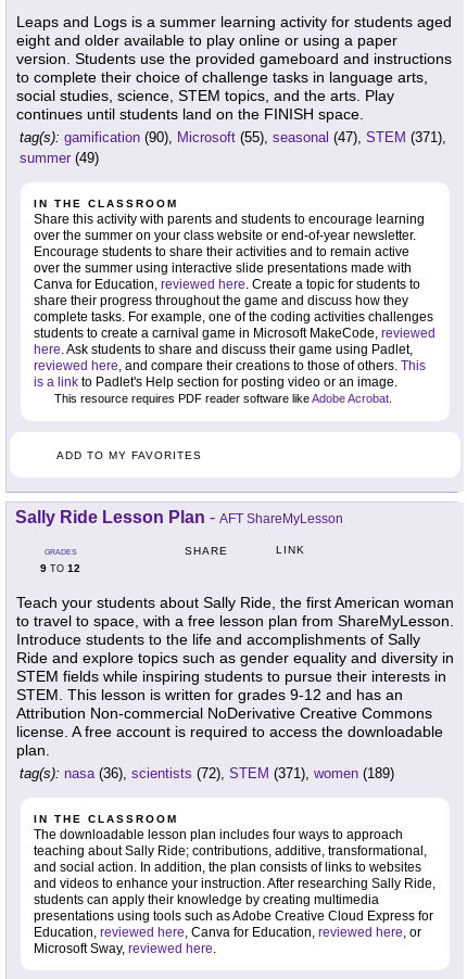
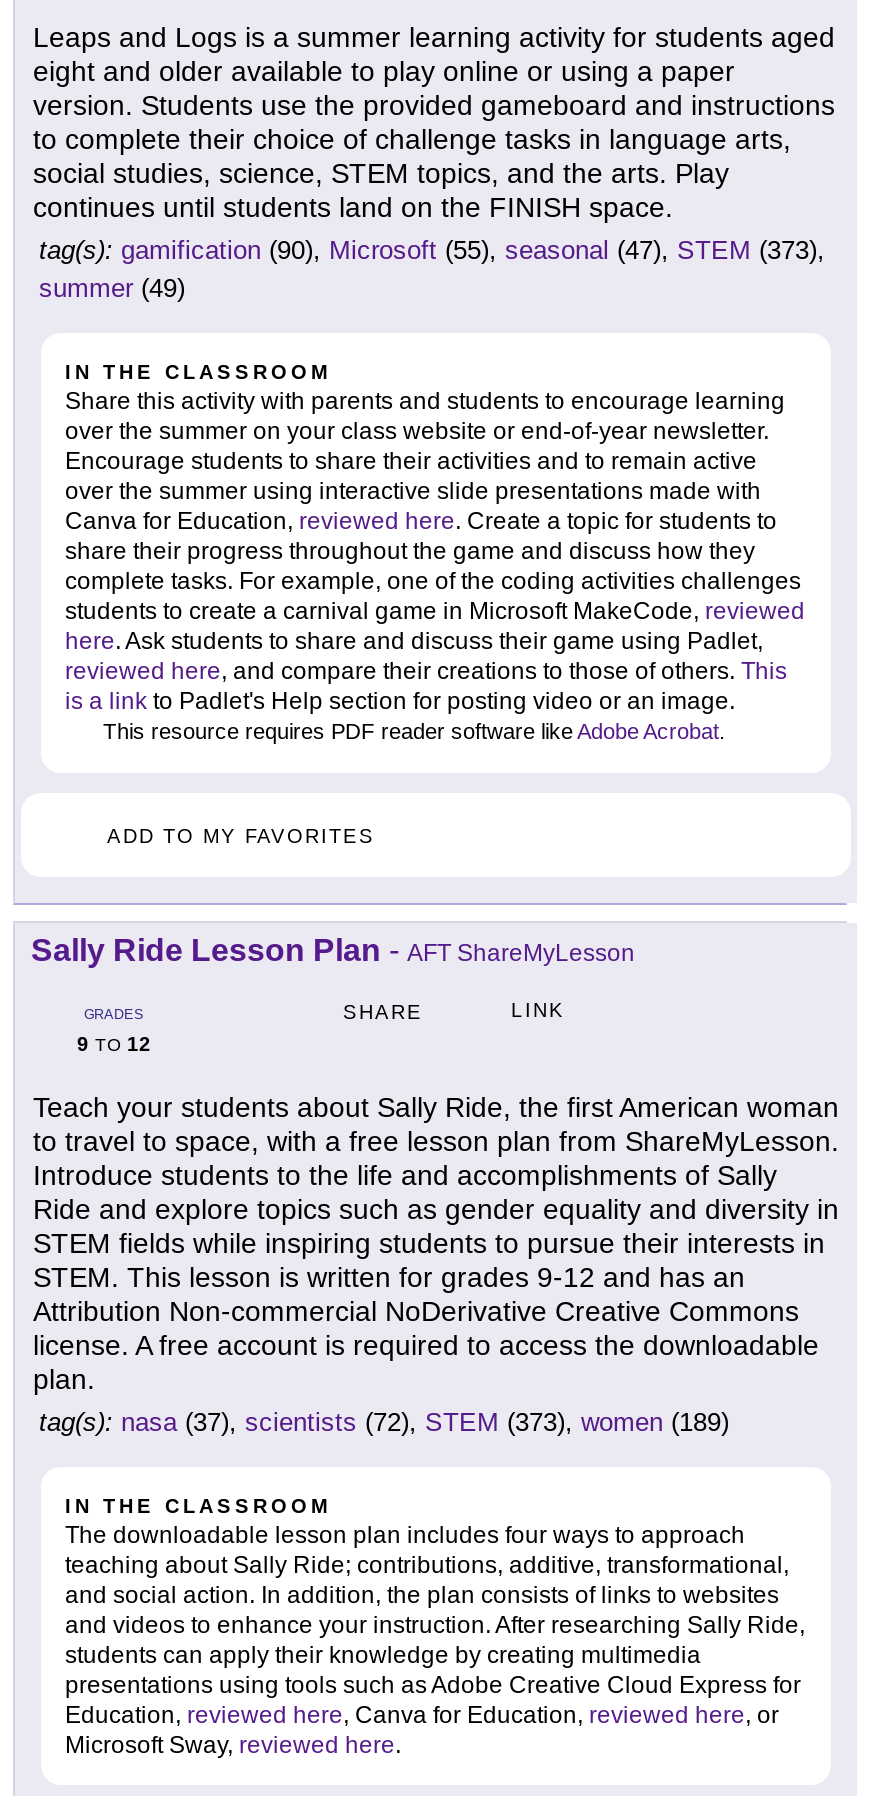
- tag(s): gamification (90), Microsoft (55), seasonal (47), STEM (371),
+ tag(s): gamification (90), Microsoft (55), seasonal (47), STEM (373),

- tag(s): nasa (36), scientists (72), STEM (371), women (189)
+ tag(s): nasa (37), scientists (72), STEM (373), women (189)
